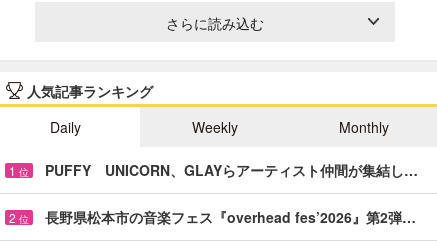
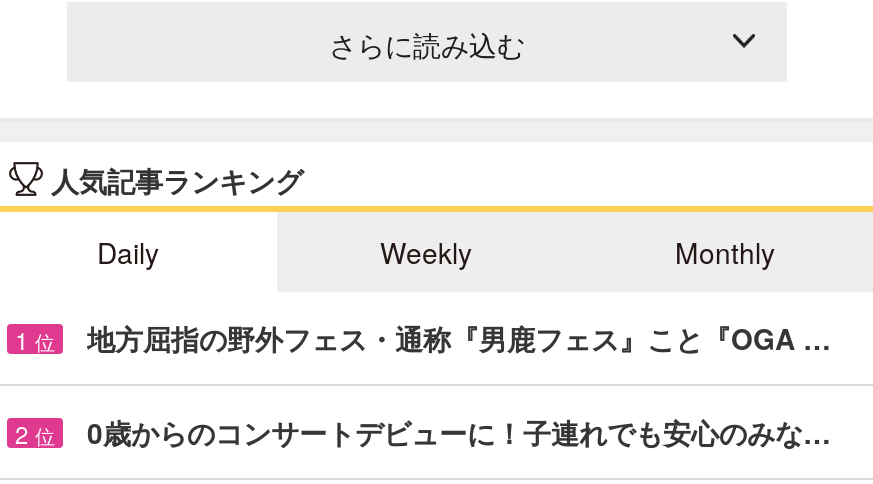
- PUFFY UNICORN、GLAYらアーティスト仲間が集結し…
+ 地方屈指の野外フェス・通称『男鹿フェス』こと『OGA …

- 長野県松本市の音楽フェス『overhead fes’2026』第2弾…
+ 0歳からのコンサートデビューに！子連れでも安心のみな…
